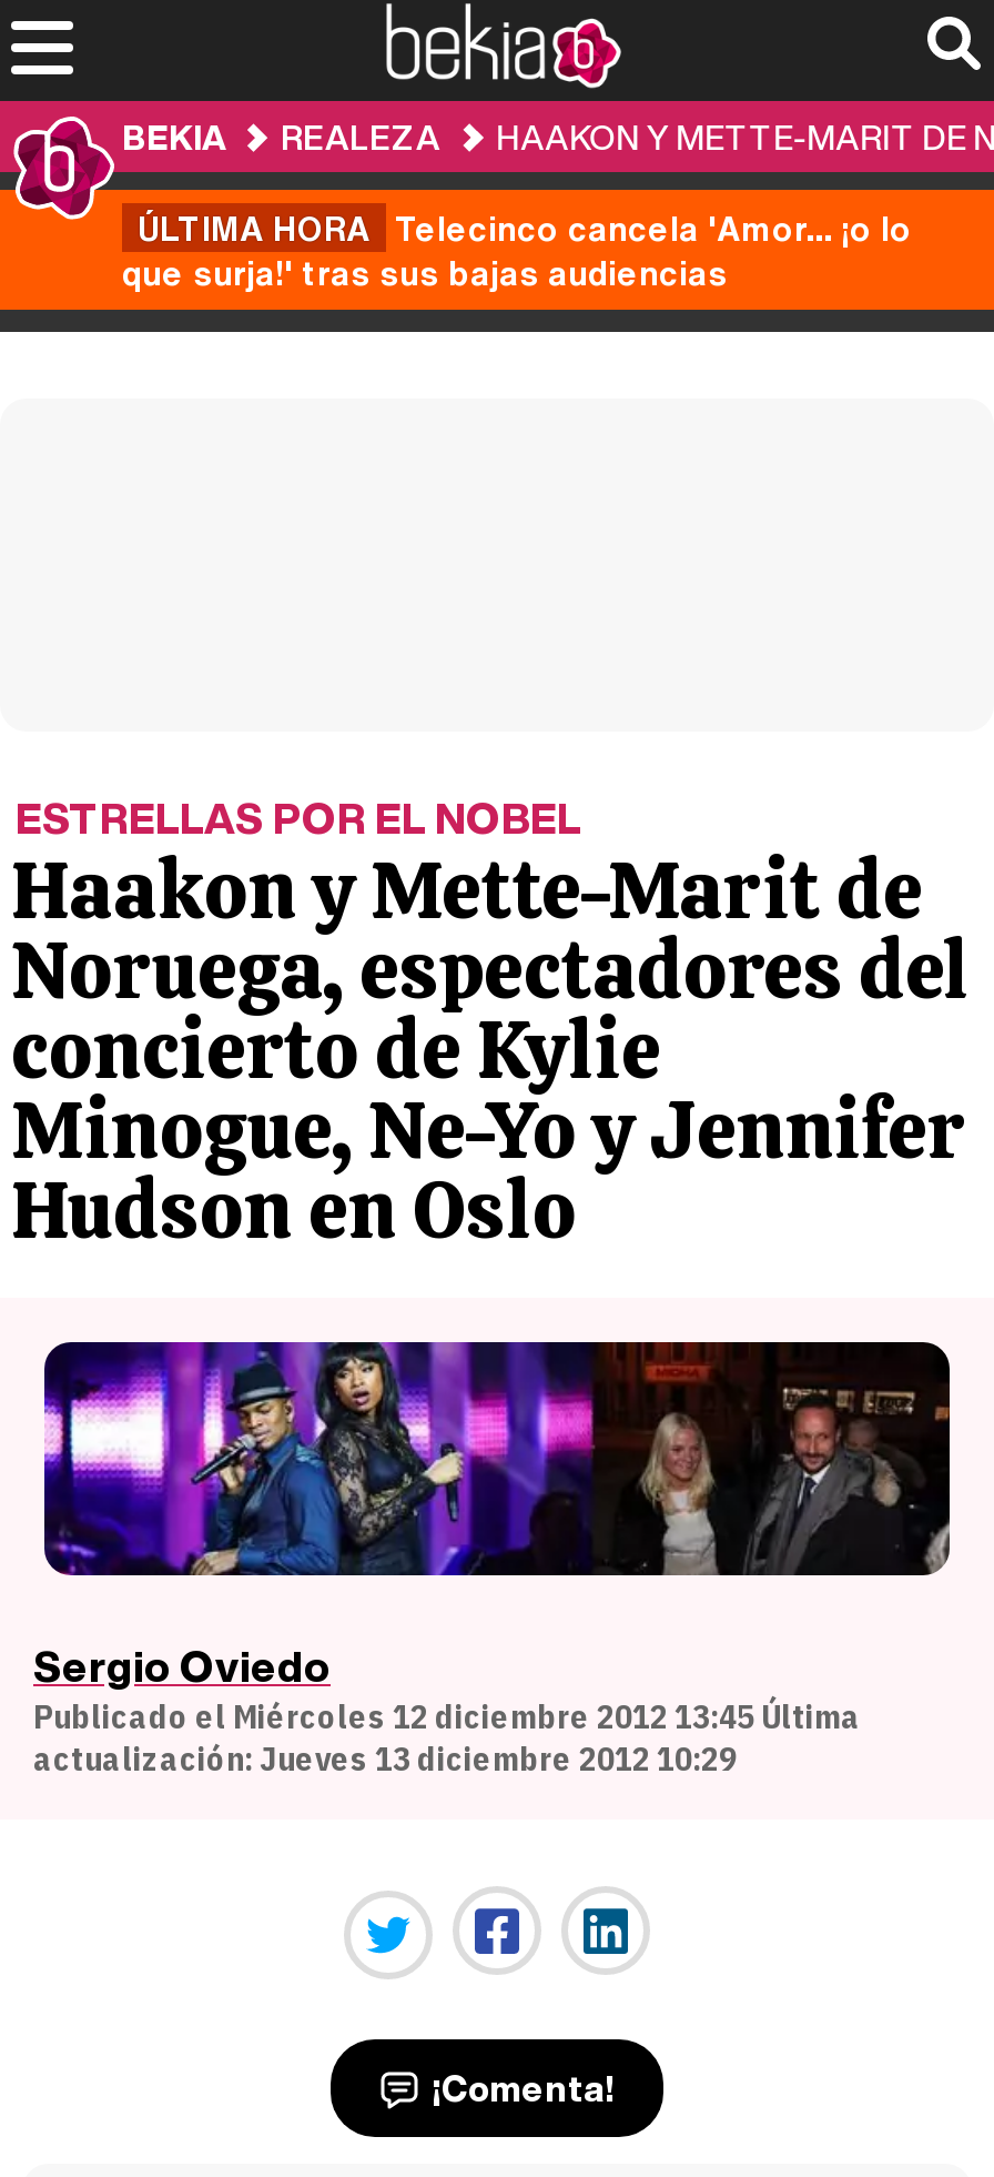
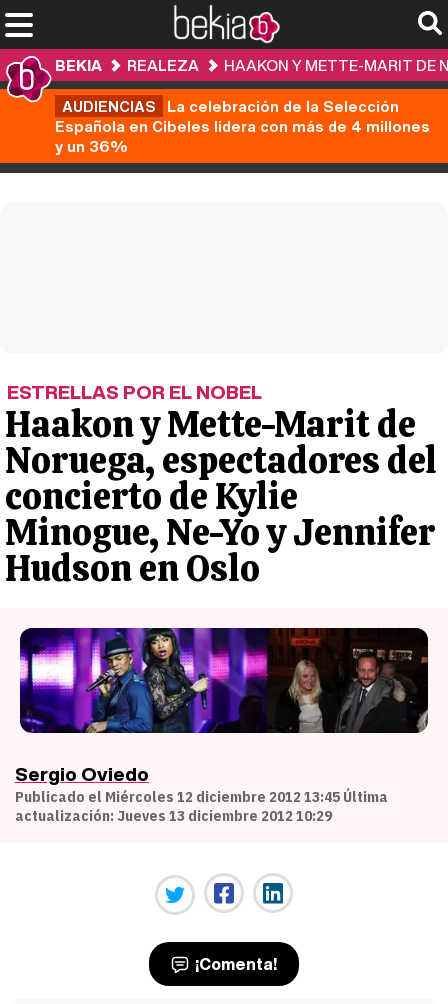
- ÚLTIMA HORA Telecinco cancela 'Amor... ¡o lo
- que surja!' tras sus bajas audiencias
+ AUDIENCIAS La celebración de la Selección
+ Española en Cibeles lidera con más de 4 millones
+ y un 36%
